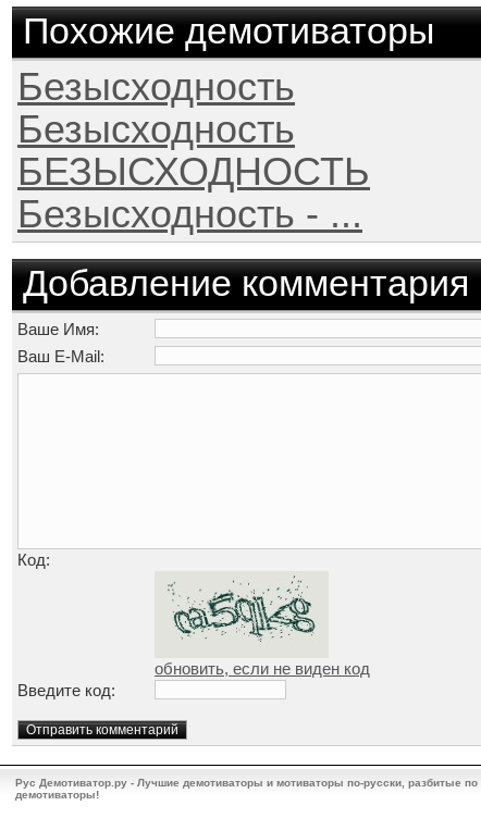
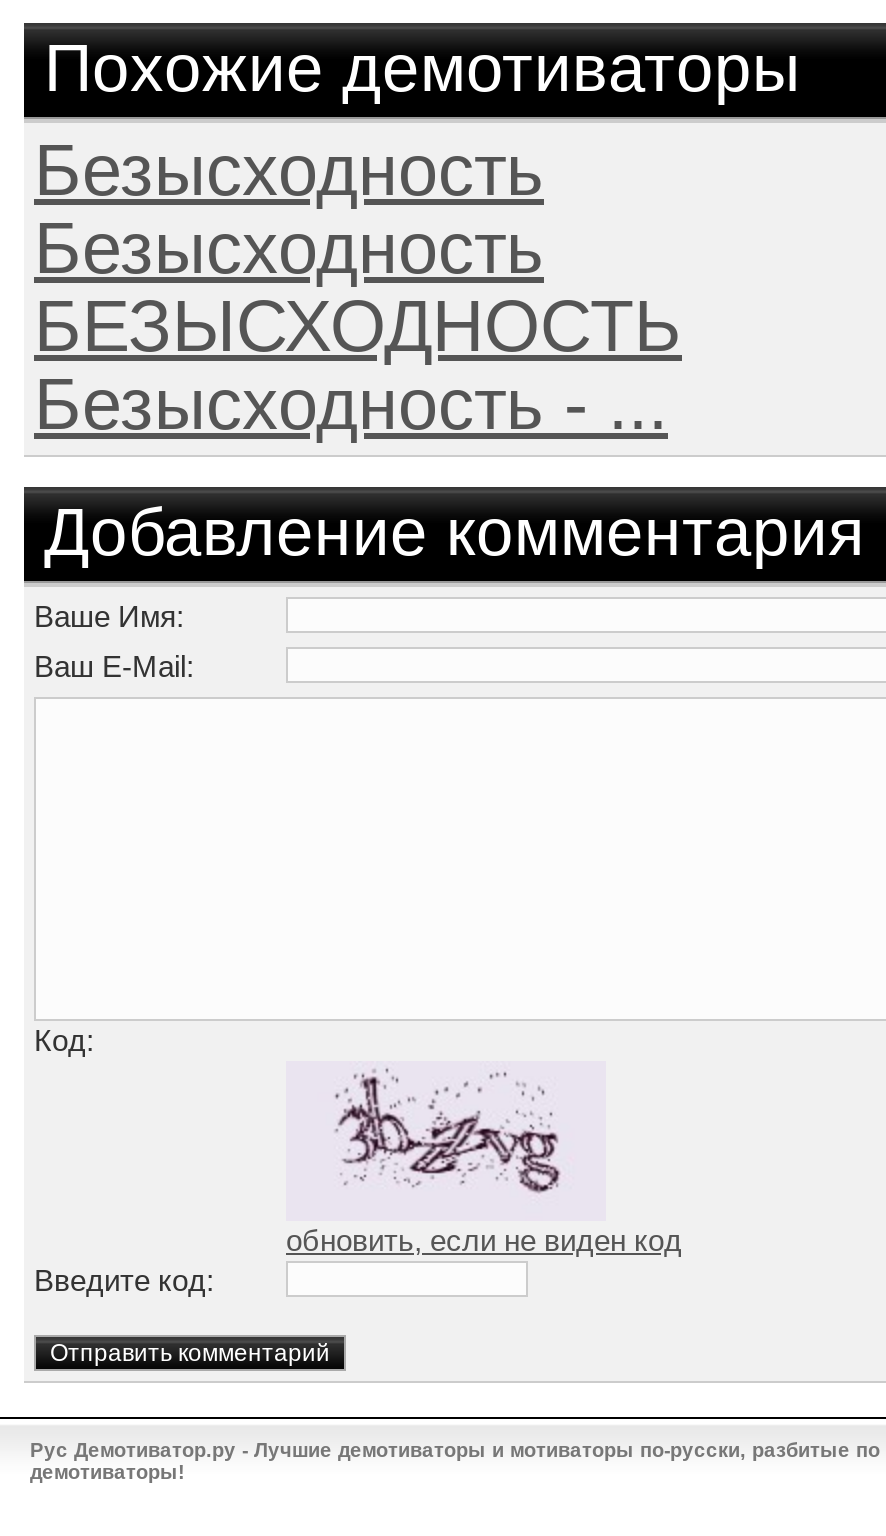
- [image]
+ [image]
